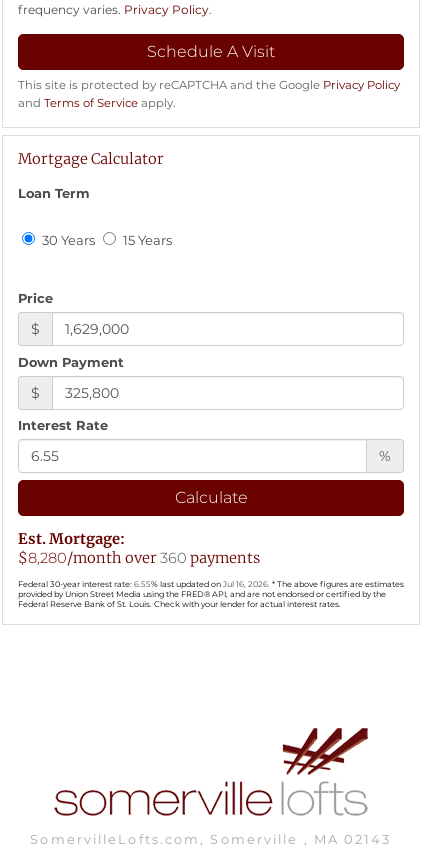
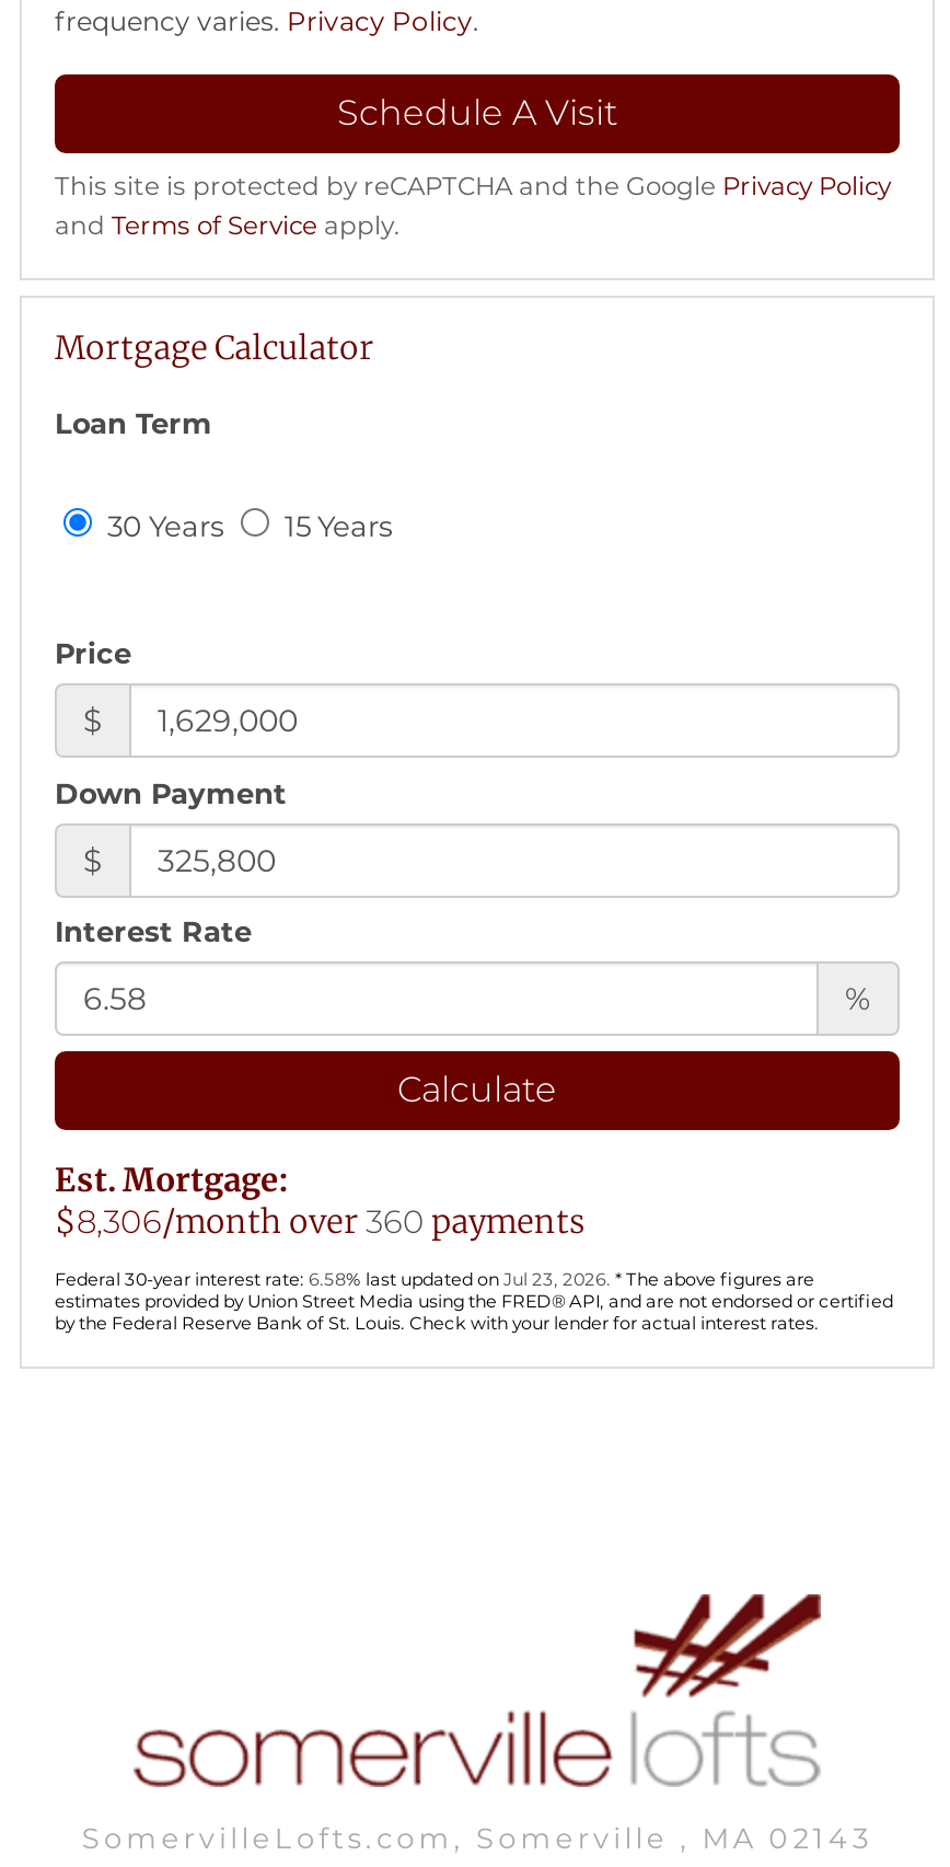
- $8,280/month over 360 payments
+ $8,306/month over 360 payments

- Federal 30-year interest rate: 6.55% last updated on Jul 16, 2026. * The above figures are estimates
- provided by Union Street Media using the FRED® API, and are not endorsed or certified by the
- Federal Reserve Bank of St. Louis. Check with your lender for actual interest rates.
+ Federal 30-year interest rate: 6.58% last updated on Jul 23, 2026. * The above figures are
+ estimates provided by Union Street Media using the FRED® API, and are not endorsed or certified
+ by the Federal Reserve Bank of St. Louis. Check with your lender for actual interest rates.
